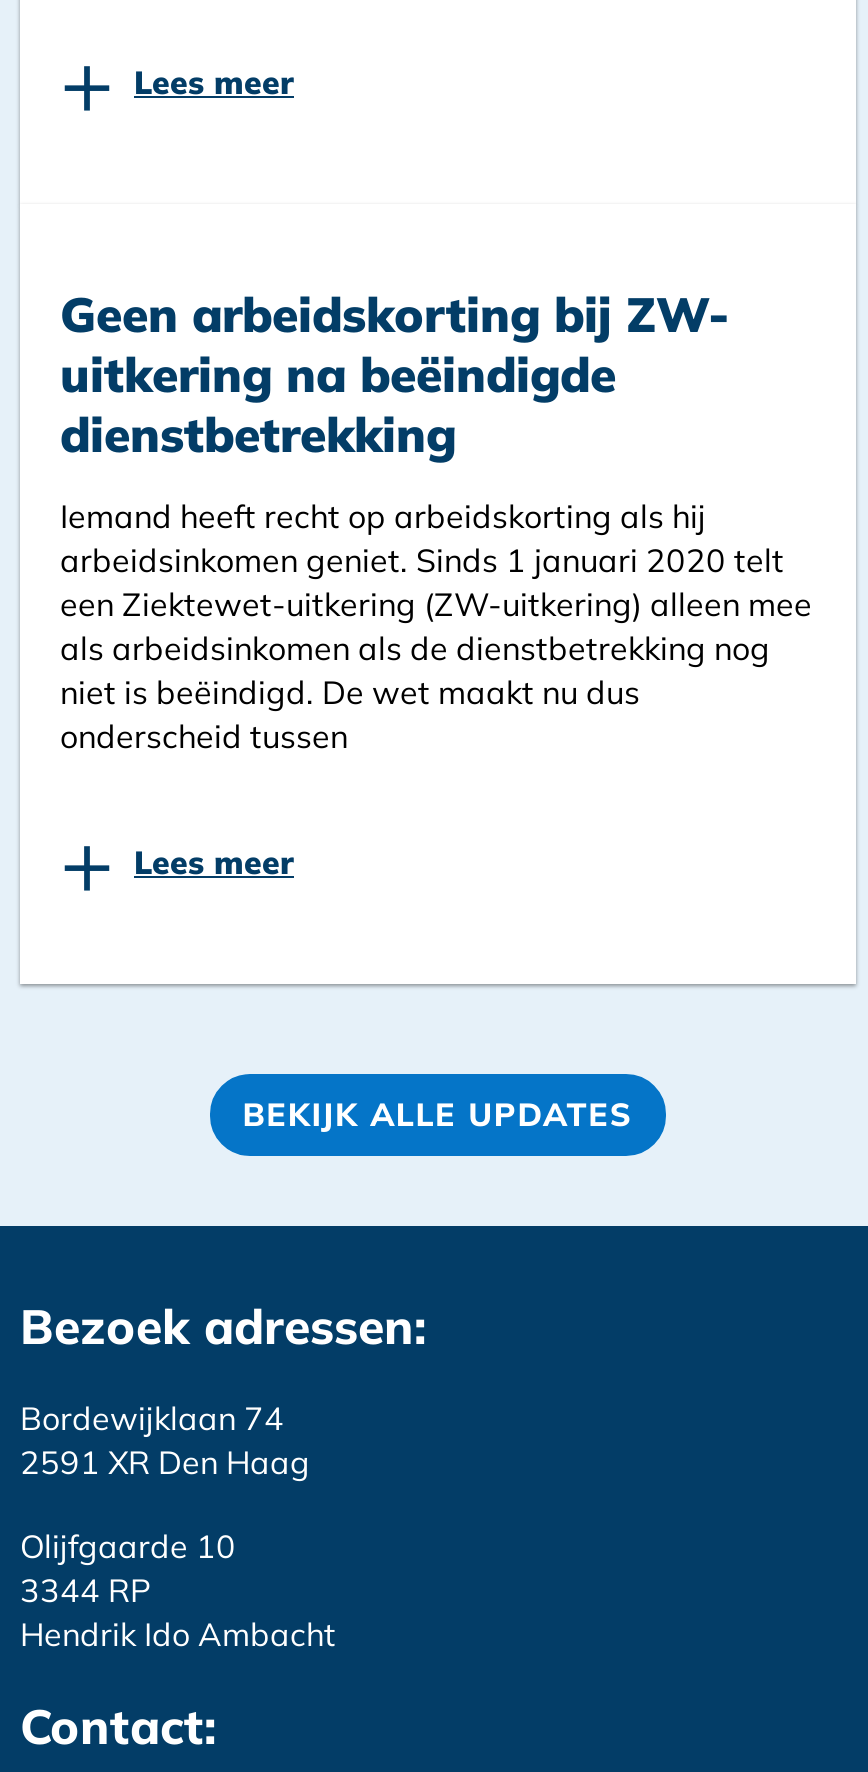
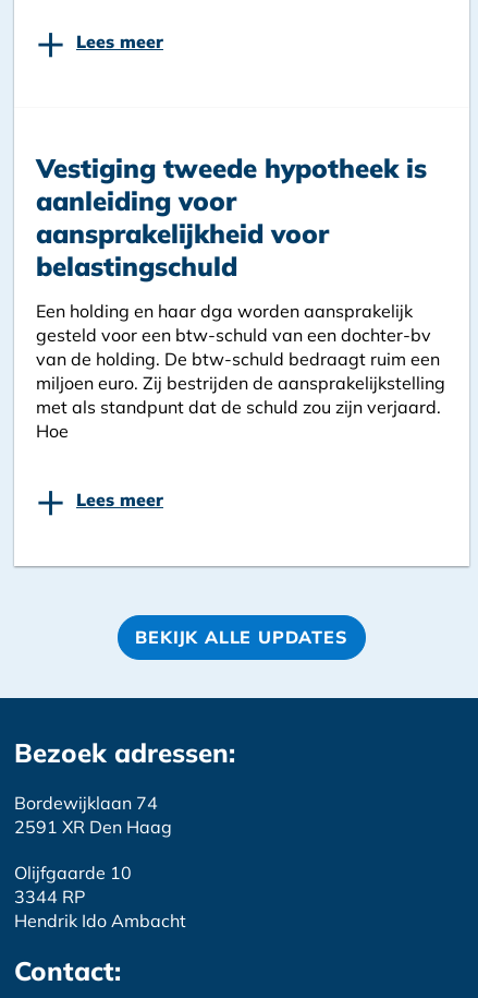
- Geen arbeidskorting bij ZW-
- uitkering na beëindigde
- dienstbetrekking
+ Vestiging tweede hypotheek is
+ aanleiding voor
+ aansprakelijkheid voor
+ belastingschuld

- Iemand heeft recht op arbeidskorting als hij
- arbeidsinkomen geniet. Sinds 1 januari 2020 telt
- een Ziektewet-uitkering (ZW-uitkering) alleen mee
- als arbeidsinkomen als de dienstbetrekking nog
- niet is beëindigd. De wet maakt nu dus
- onderscheid tussen
+ Een holding en haar dga worden aansprakelijk
+ gesteld voor een btw-schuld van een dochter-bv
+ van de holding. De btw-schuld bedraagt ruim een
+ miljoen euro. Zij bestrijden de aansprakelijkstelling
+ met als standpunt dat de schuld zou zijn verjaard.
+ Hoe
